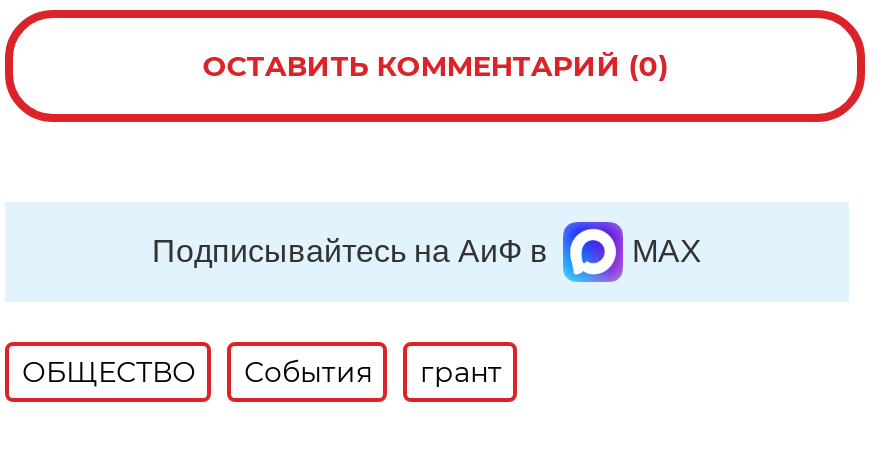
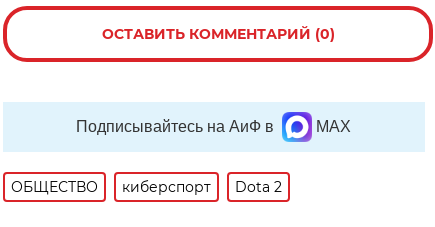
- События
- грант
+ киберспорт
+ Dota 2
